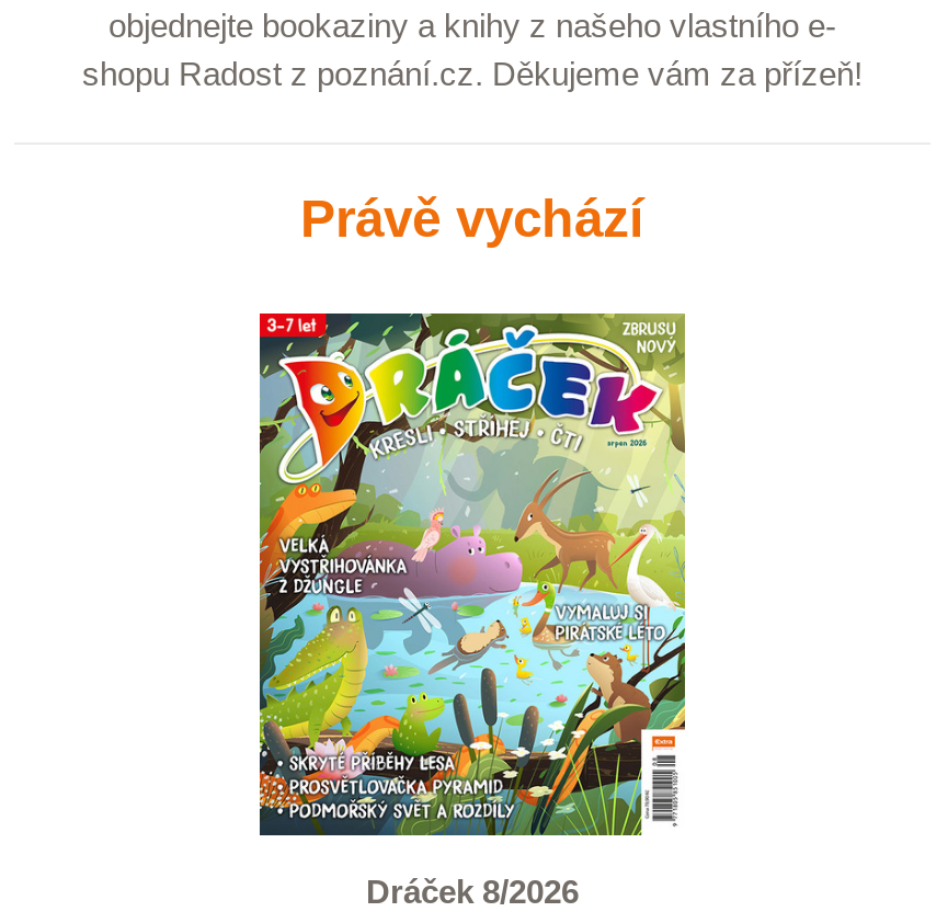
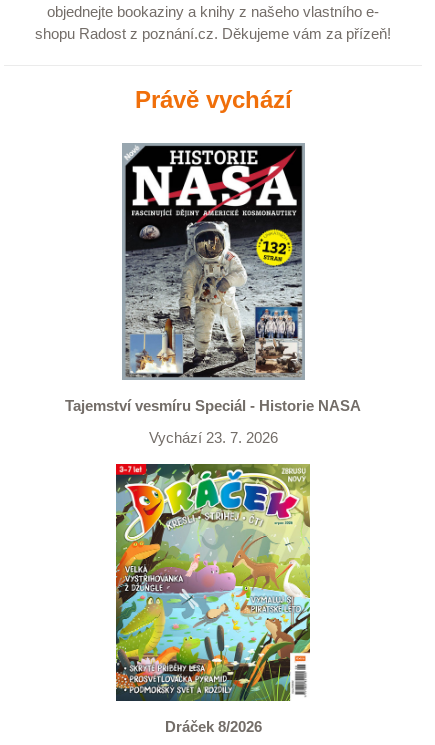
+ [image]
+ Tajemství vesmíru Speciál - Historie NASA
+ Vychází 23. 7. 2026
